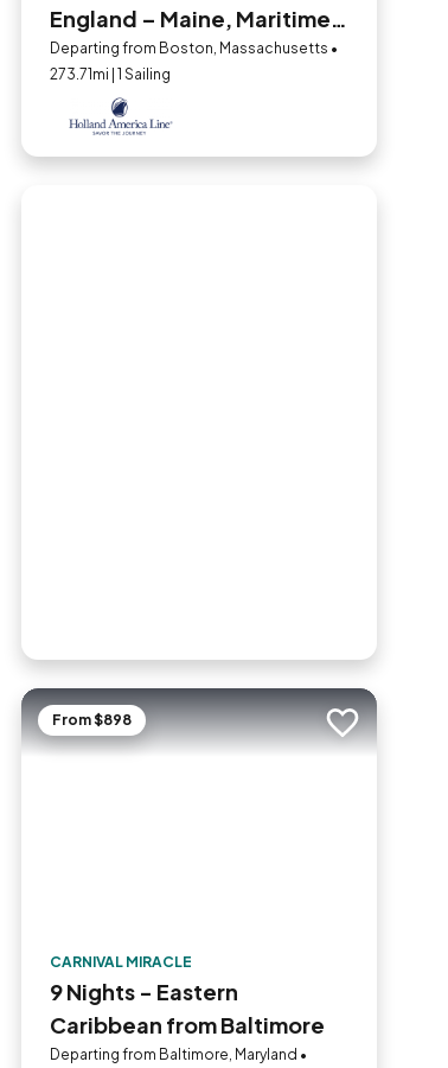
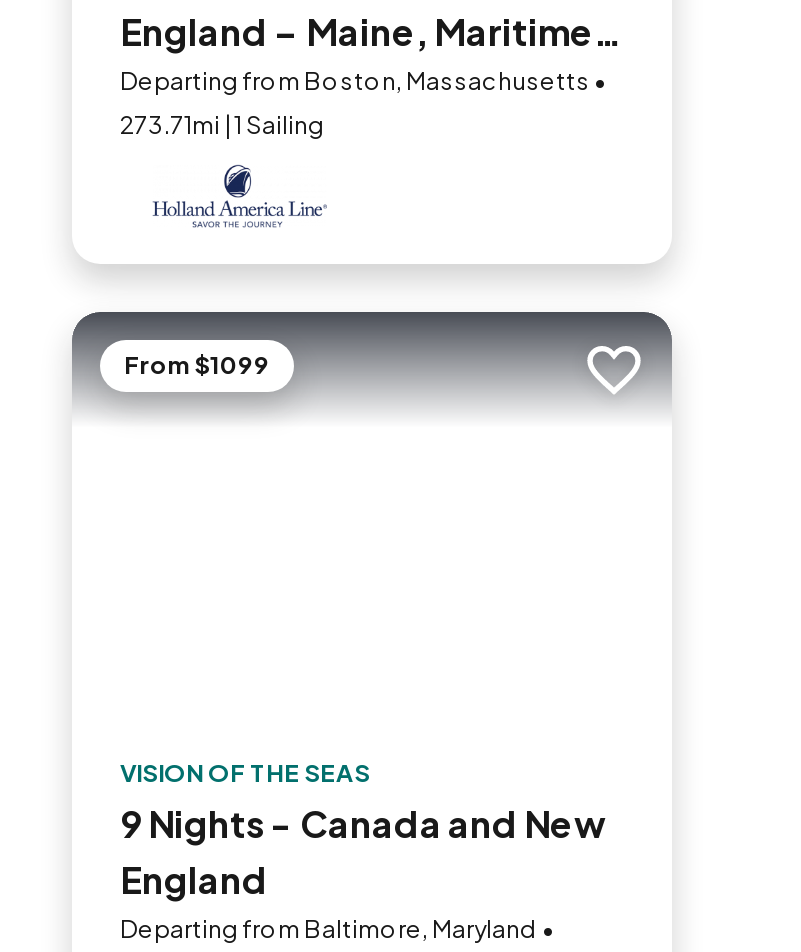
- From $898
+ From $1099

- CARNIVAL MIRACLE
- 9 Nights - Eastern
- Caribbean from Baltimore
+ VISION OF THE SEAS
+ 9 Nights - Canada and New
+ England
